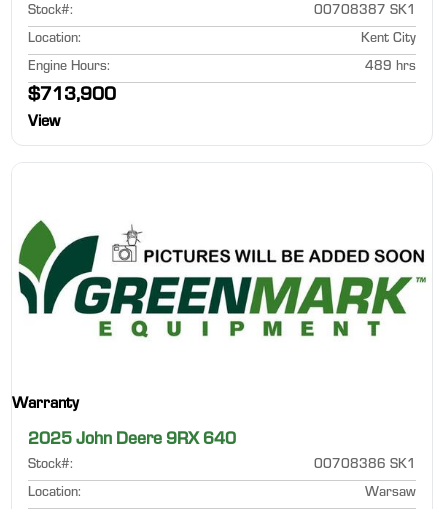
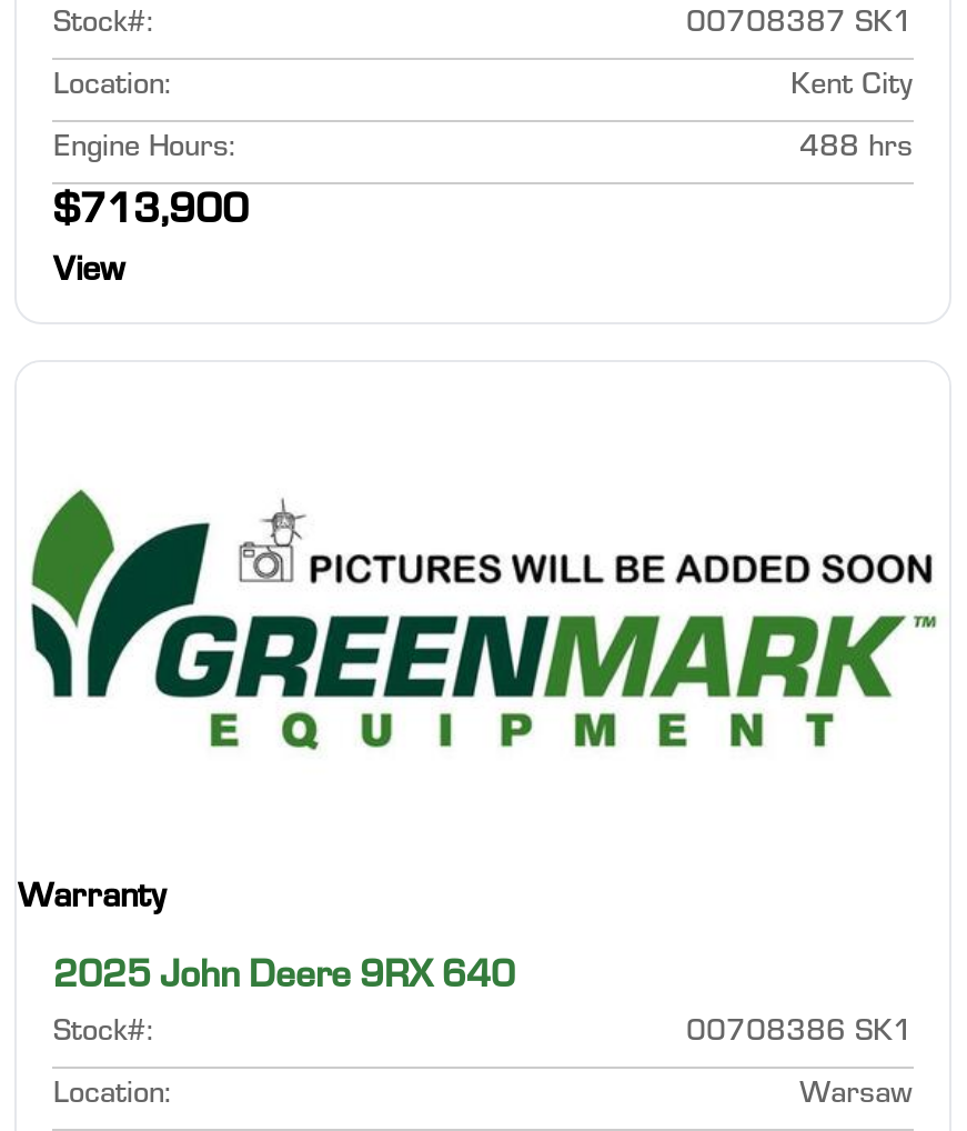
- 489 hrs
+ 488 hrs
